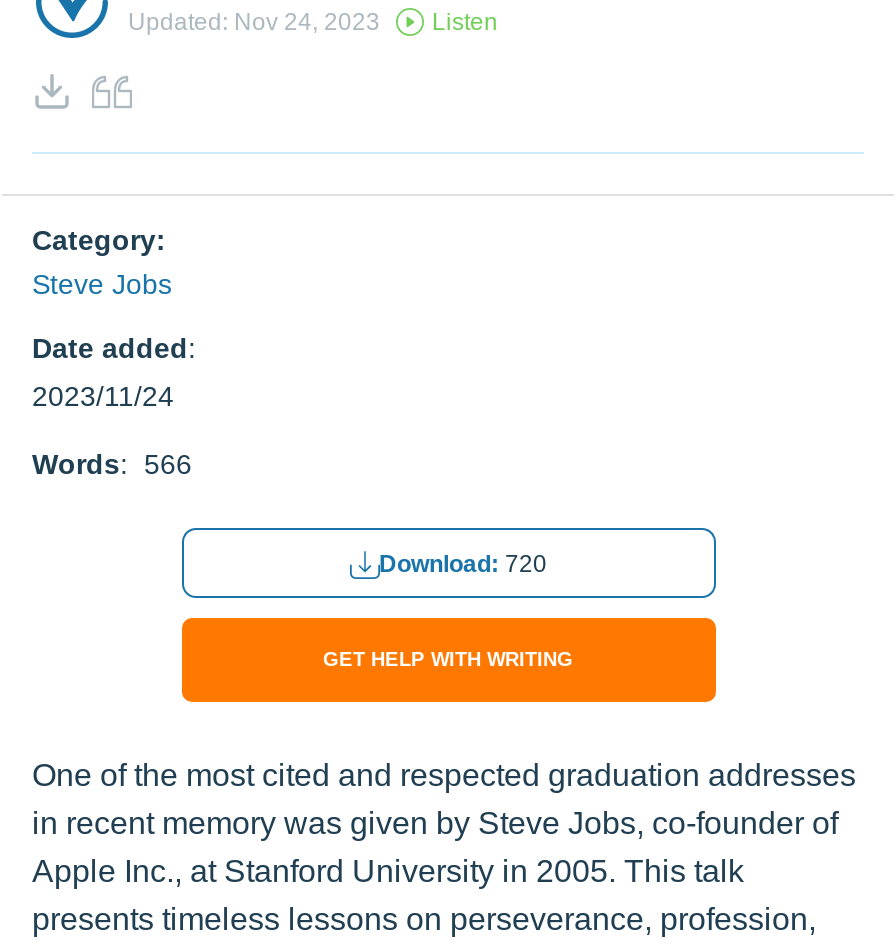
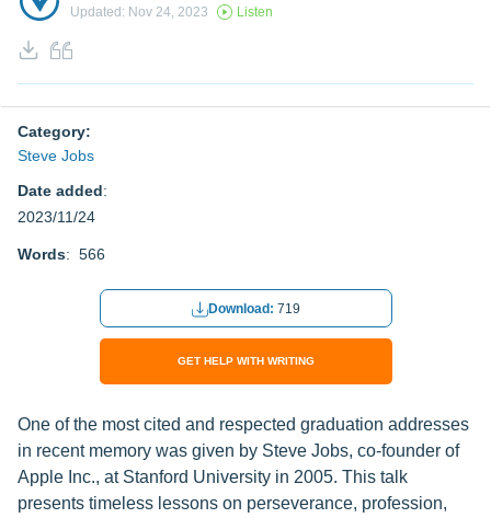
- Download: 720
+ Download: 719
